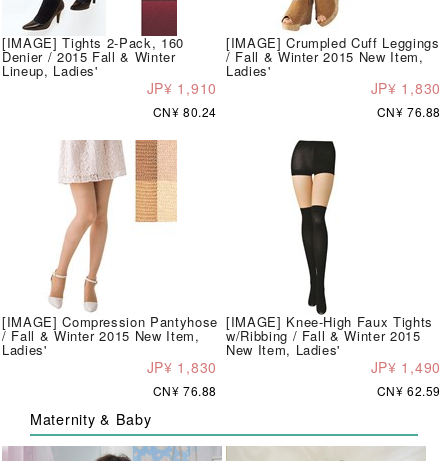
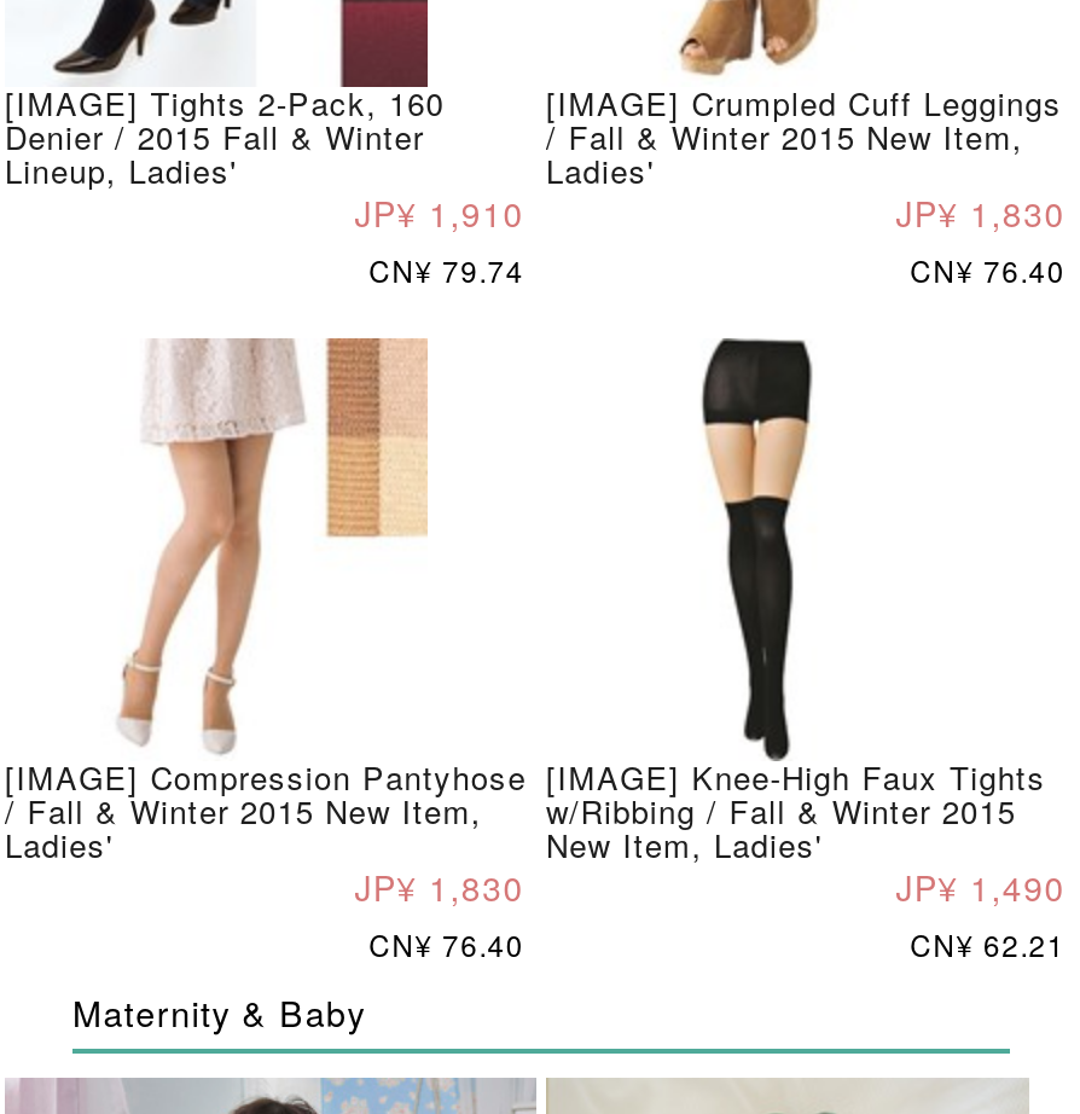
- CN¥ 80.24
+ CN¥ 79.74

- CN¥ 76.88
+ CN¥ 76.40

- CN¥ 76.88
+ CN¥ 76.40

- CN¥ 62.59
+ CN¥ 62.21
